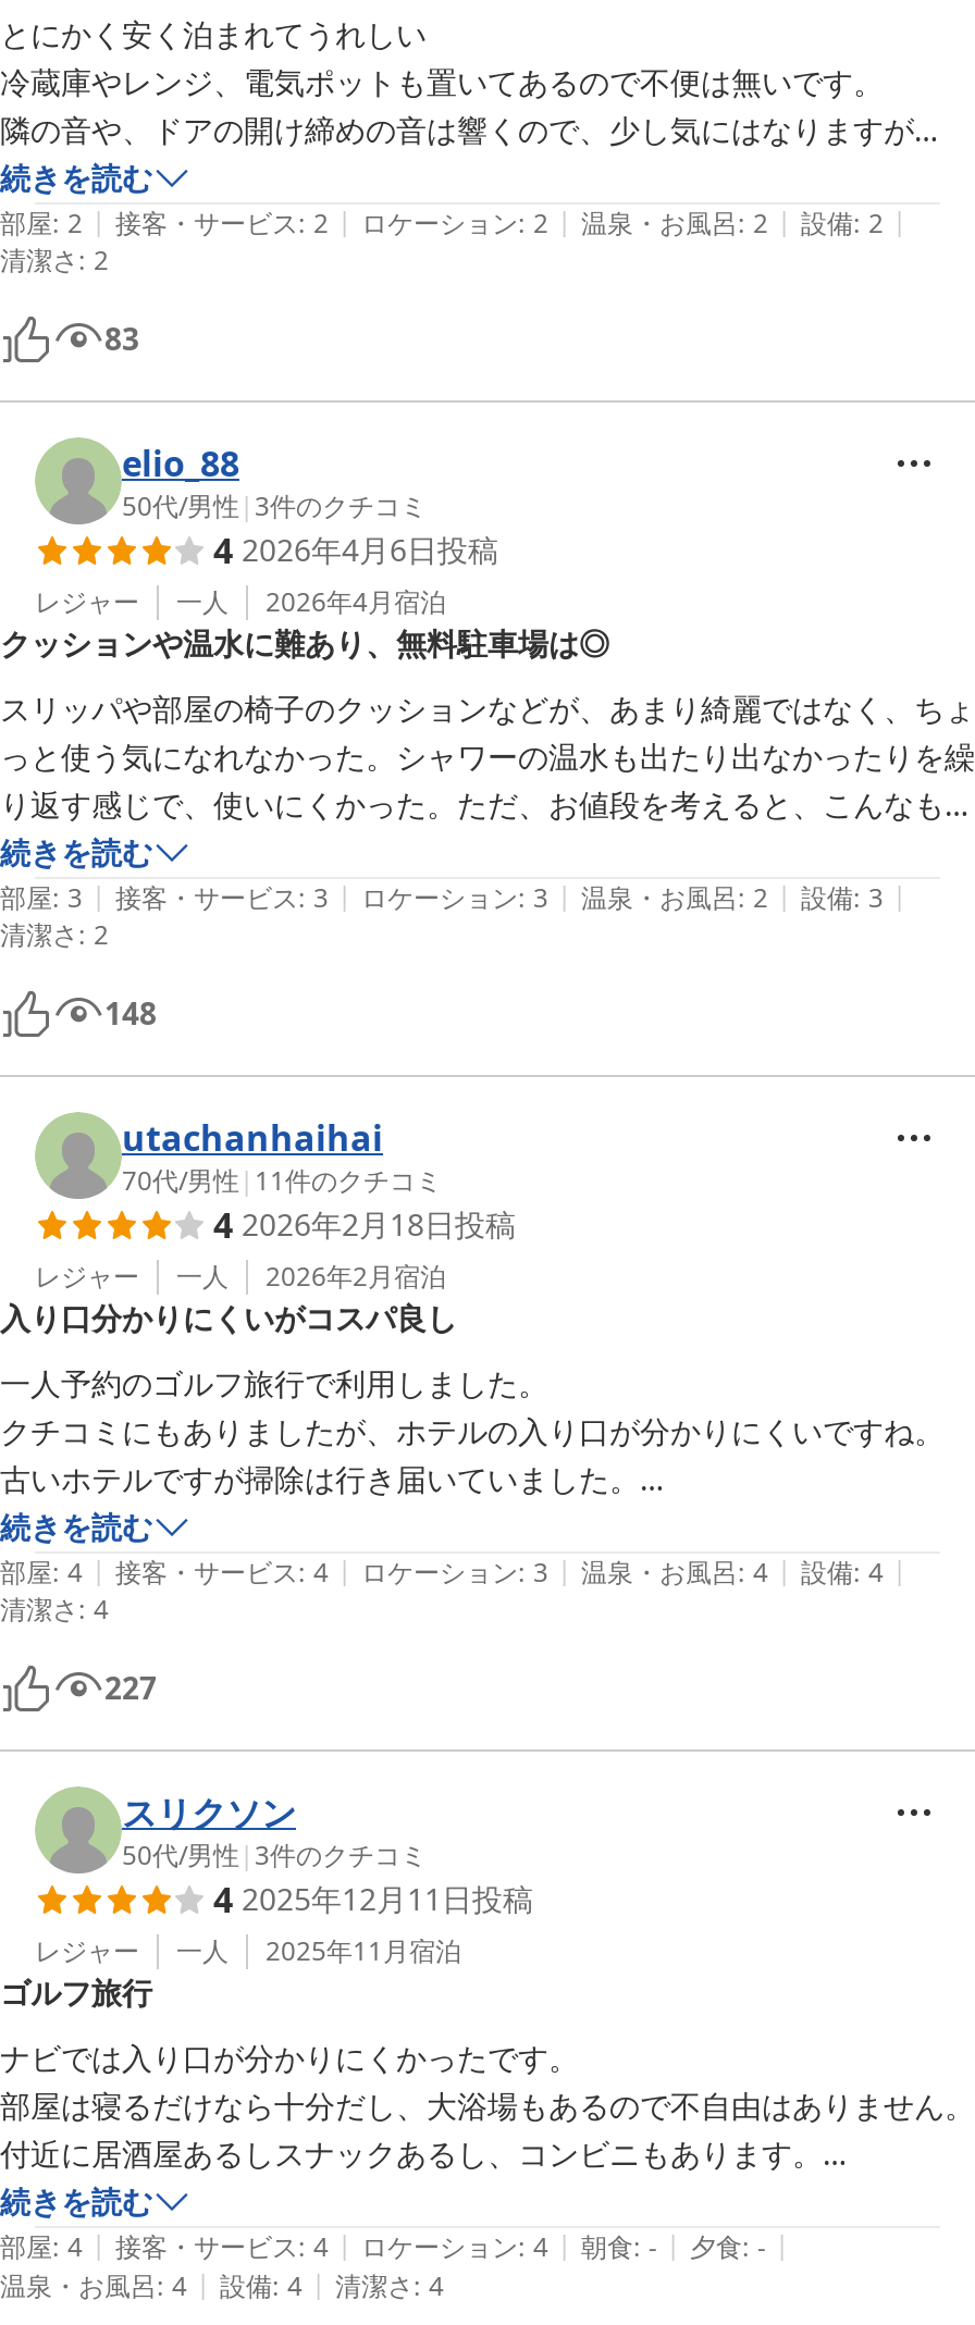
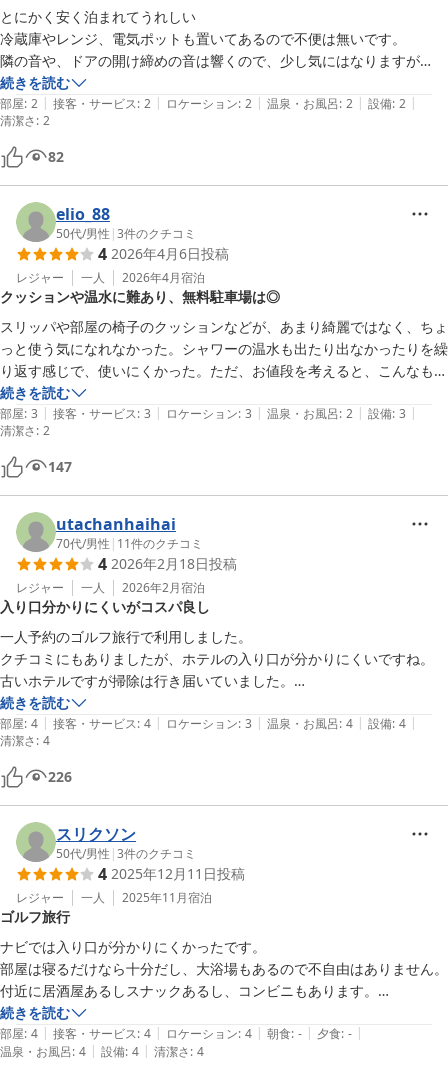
- 83
+ 82

- 148
+ 147

- 227
+ 226
